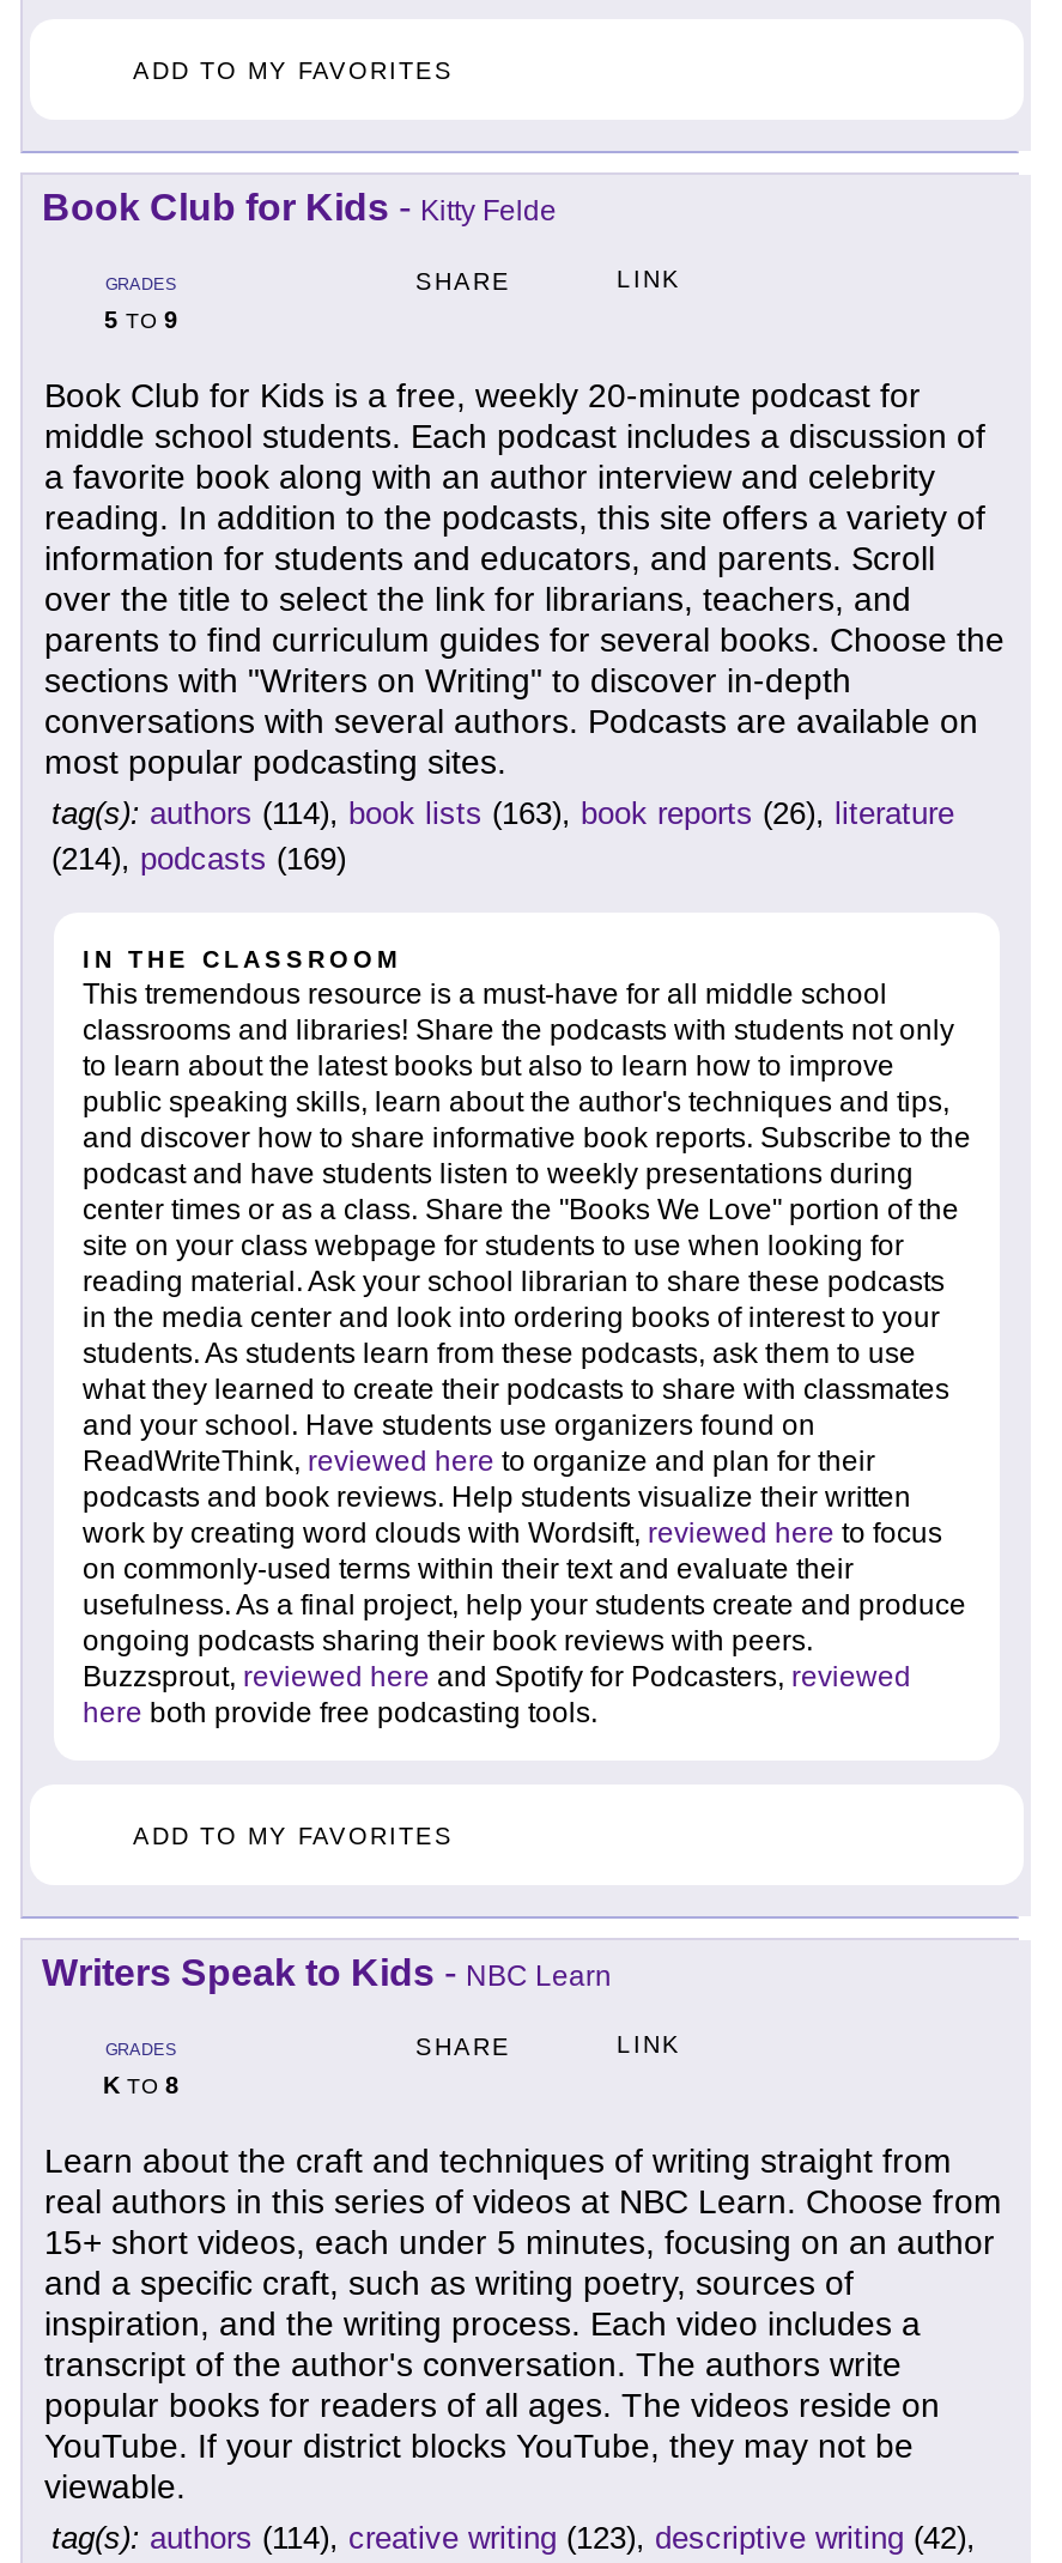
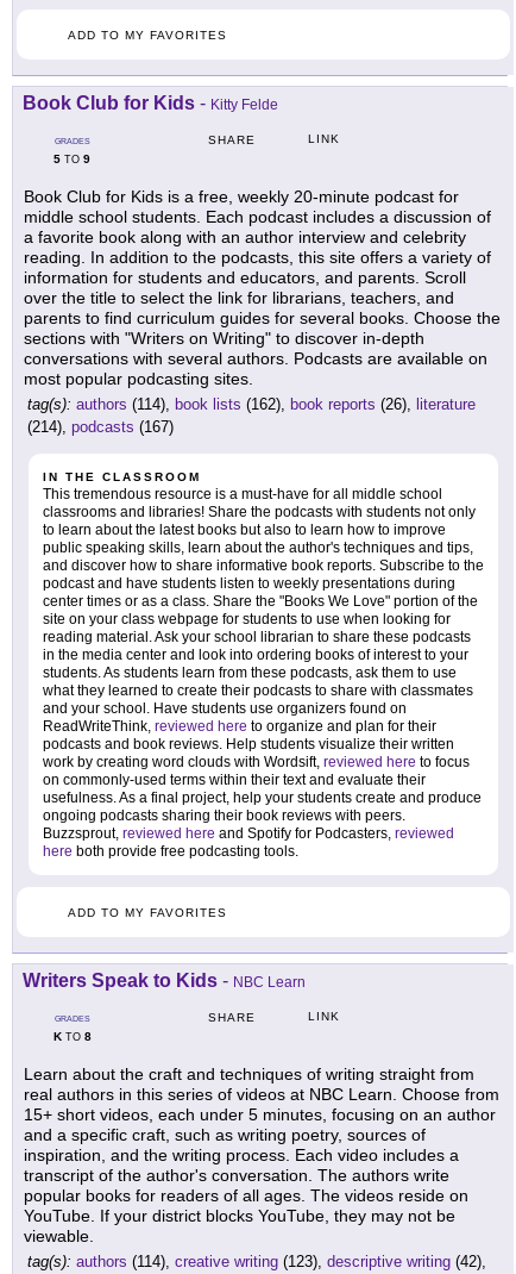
- tag(s): authors (114), book lists (163), book reports (26), literature
+ tag(s): authors (114), book lists (162), book reports (26), literature

- (214), podcasts (169)
+ (214), podcasts (167)
